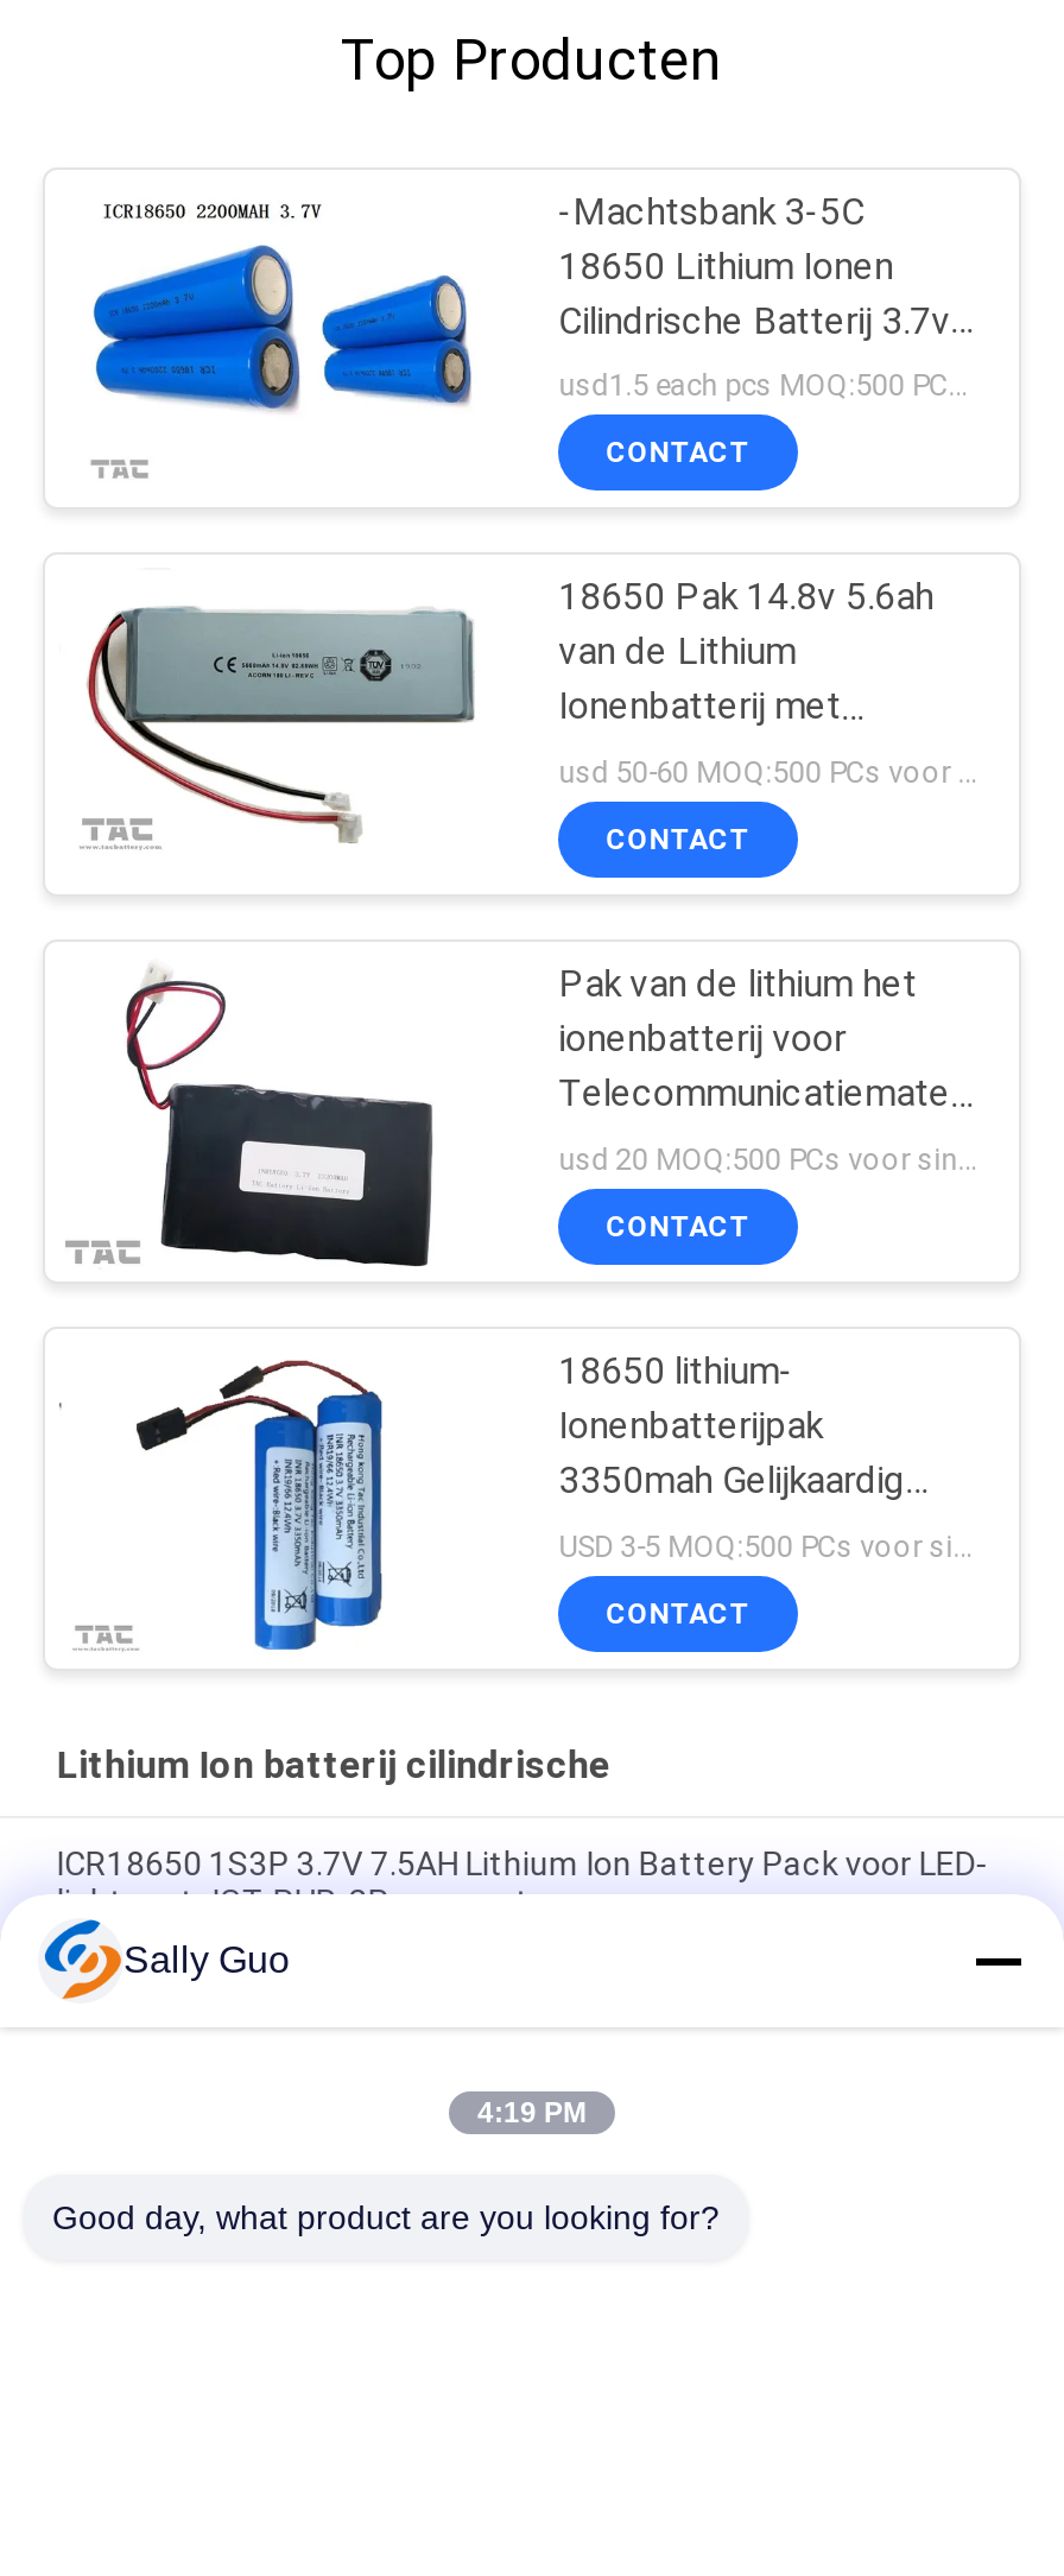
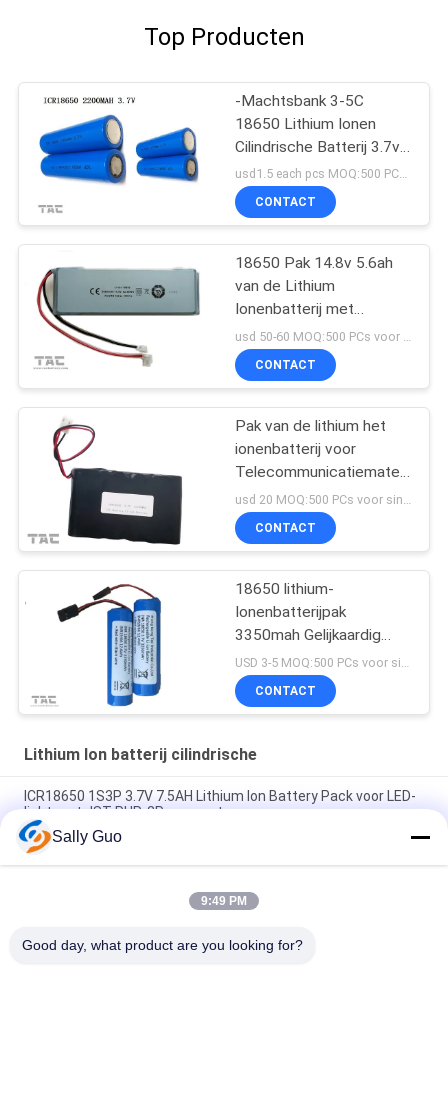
- 4:19 PM
+ 9:49 PM
